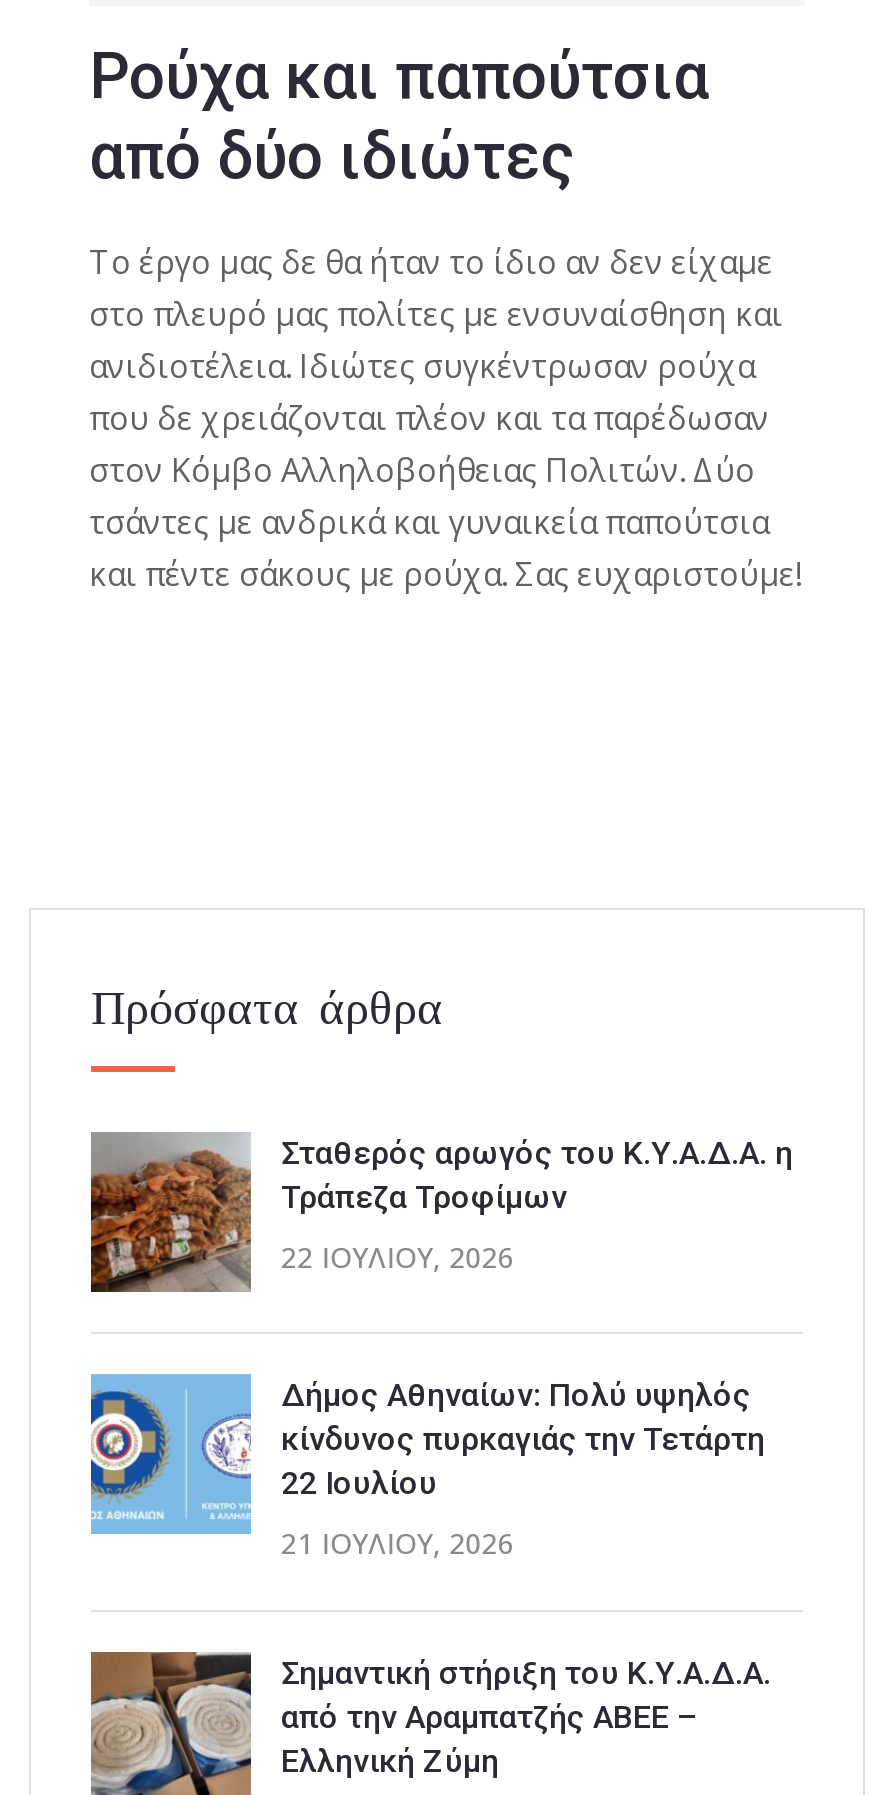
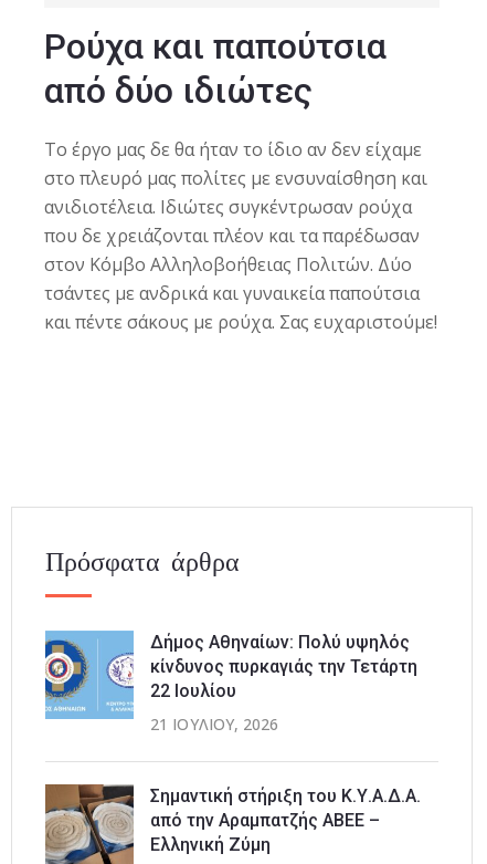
- [image]
- Σταθερός αρωγός του Κ.Υ.Α.Δ.Α. η
- Τράπεζα Τροφίμων
- 22 ΙΟΥΛΊΟΥ, 2026
